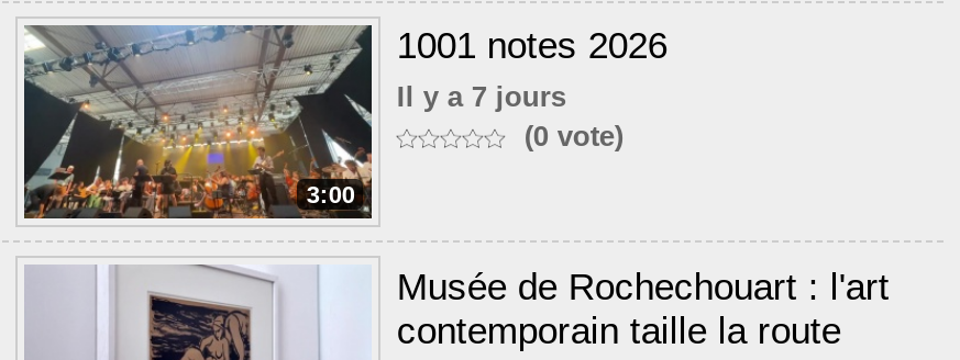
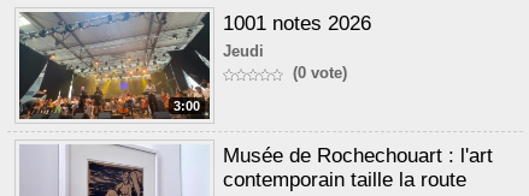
- Il y a 7 jours
+ Jeudi
